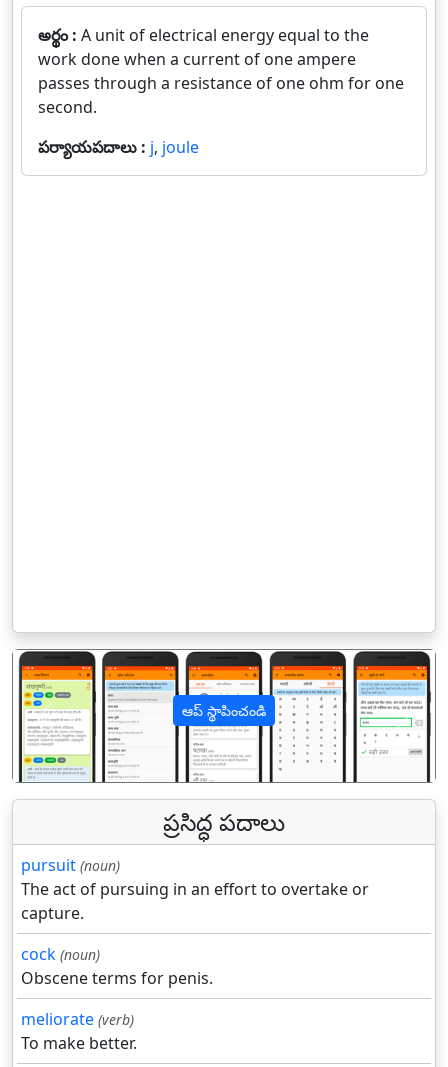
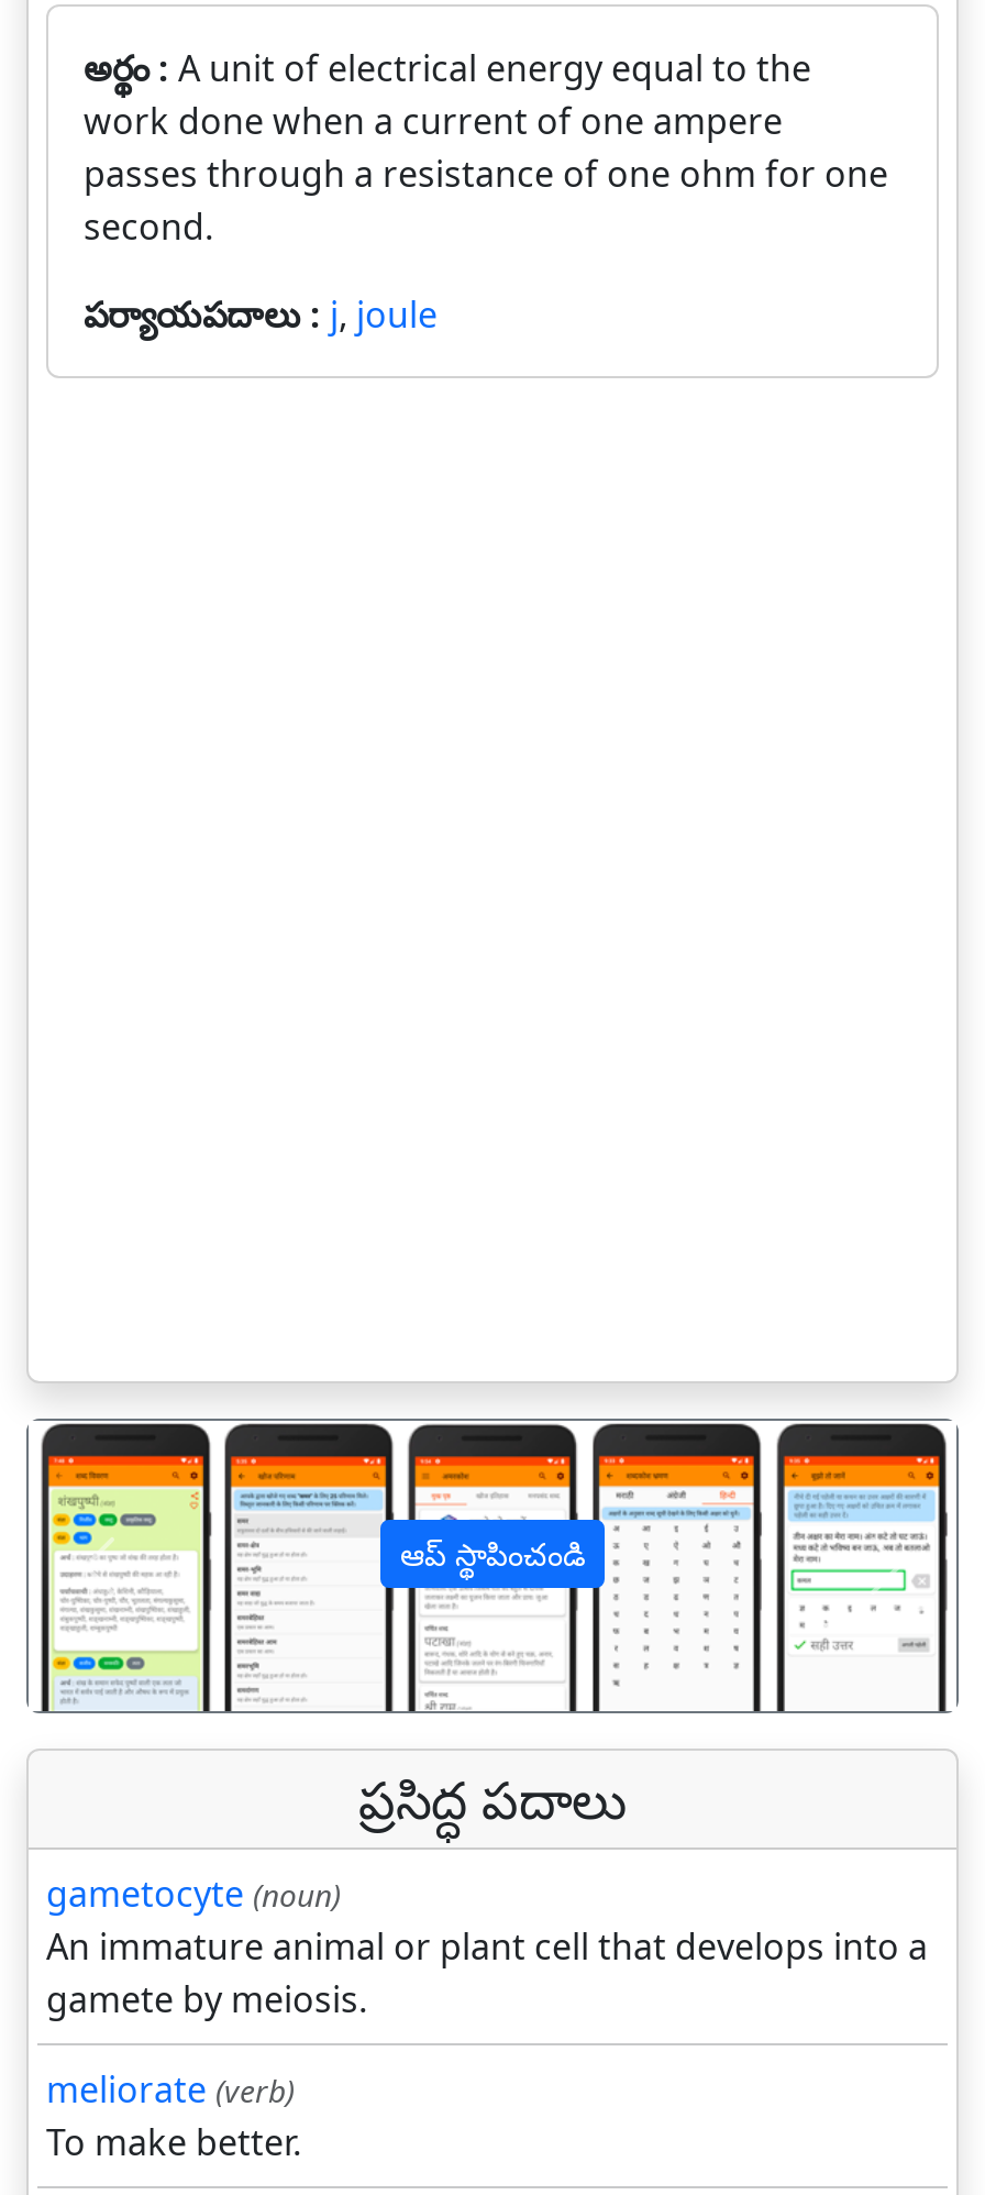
- pursuit (noun)
- The act of pursuing in an effort to overtake or
- capture.
- cock (noun)
- Obscene terms for penis.
+ gametocyte (noun)
+ An immature animal or plant cell that develops into a
+ gamete by meiosis.
